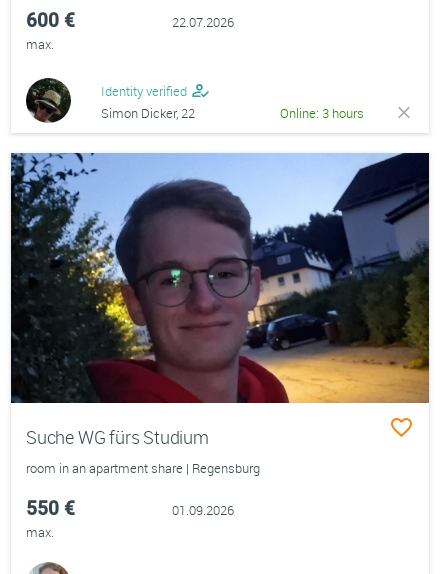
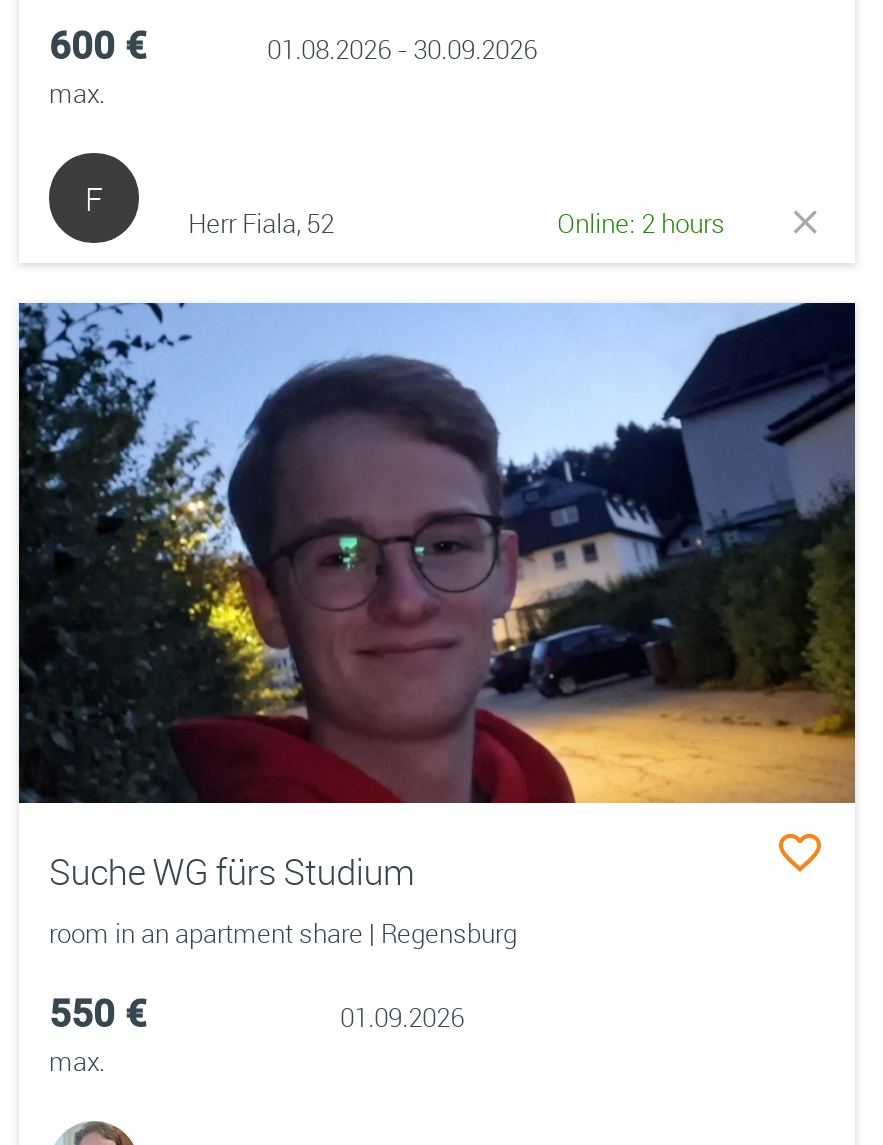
- 22.07.2026
+ 01.08.2026 - 30.09.2026

- Identity verified
- Simon Dicker, 22
- Online: 3 hours
+ F
+ Herr Fiala, 52
+ Online: 2 hours
